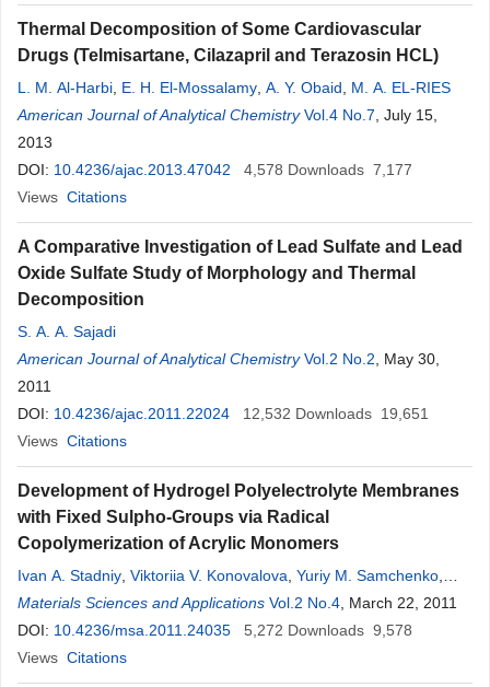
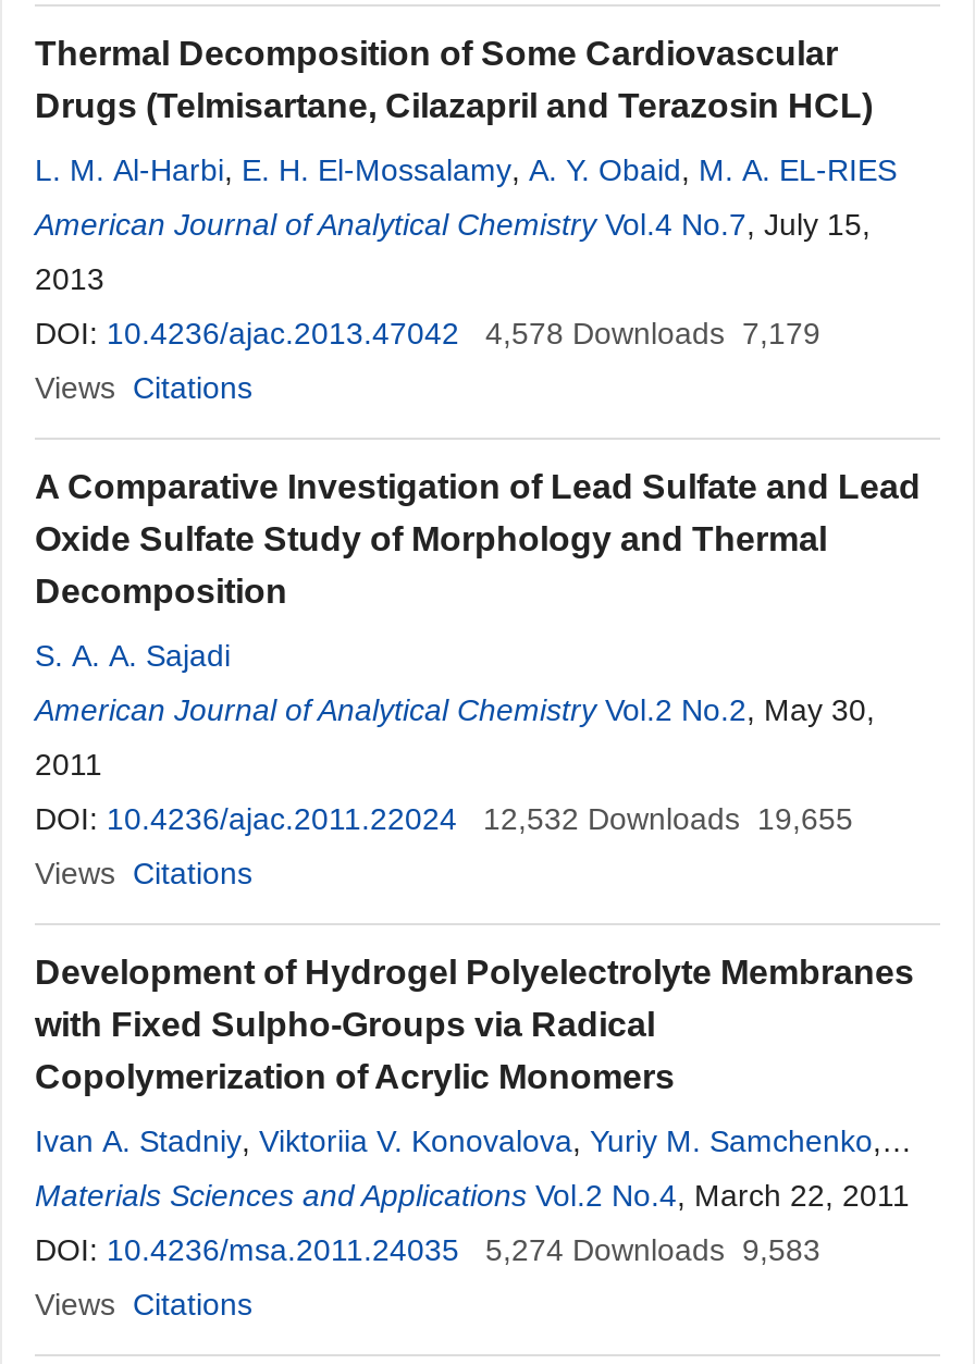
- DOI: 10.4236/ajac.2013.47042 4,578 Downloads 7,177
+ DOI: 10.4236/ajac.2013.47042 4,578 Downloads 7,179

- DOI: 10.4236/ajac.2011.22024 12,532 Downloads 19,651
+ DOI: 10.4236/ajac.2011.22024 12,532 Downloads 19,655

- DOI: 10.4236/msa.2011.24035 5,272 Downloads 9,578
+ DOI: 10.4236/msa.2011.24035 5,274 Downloads 9,583
